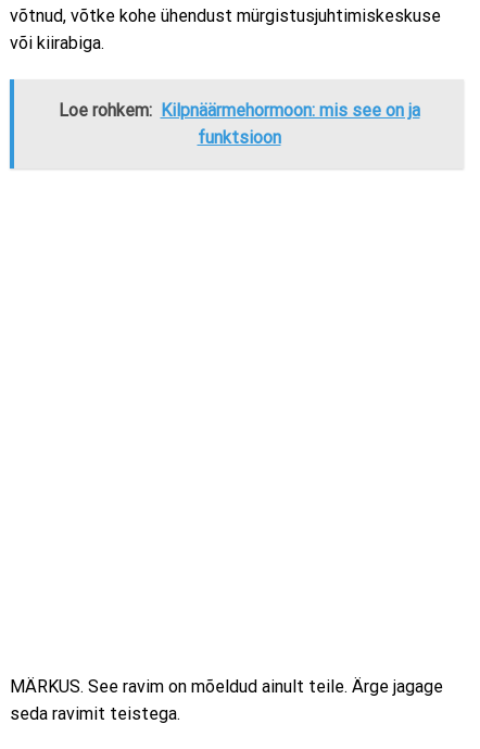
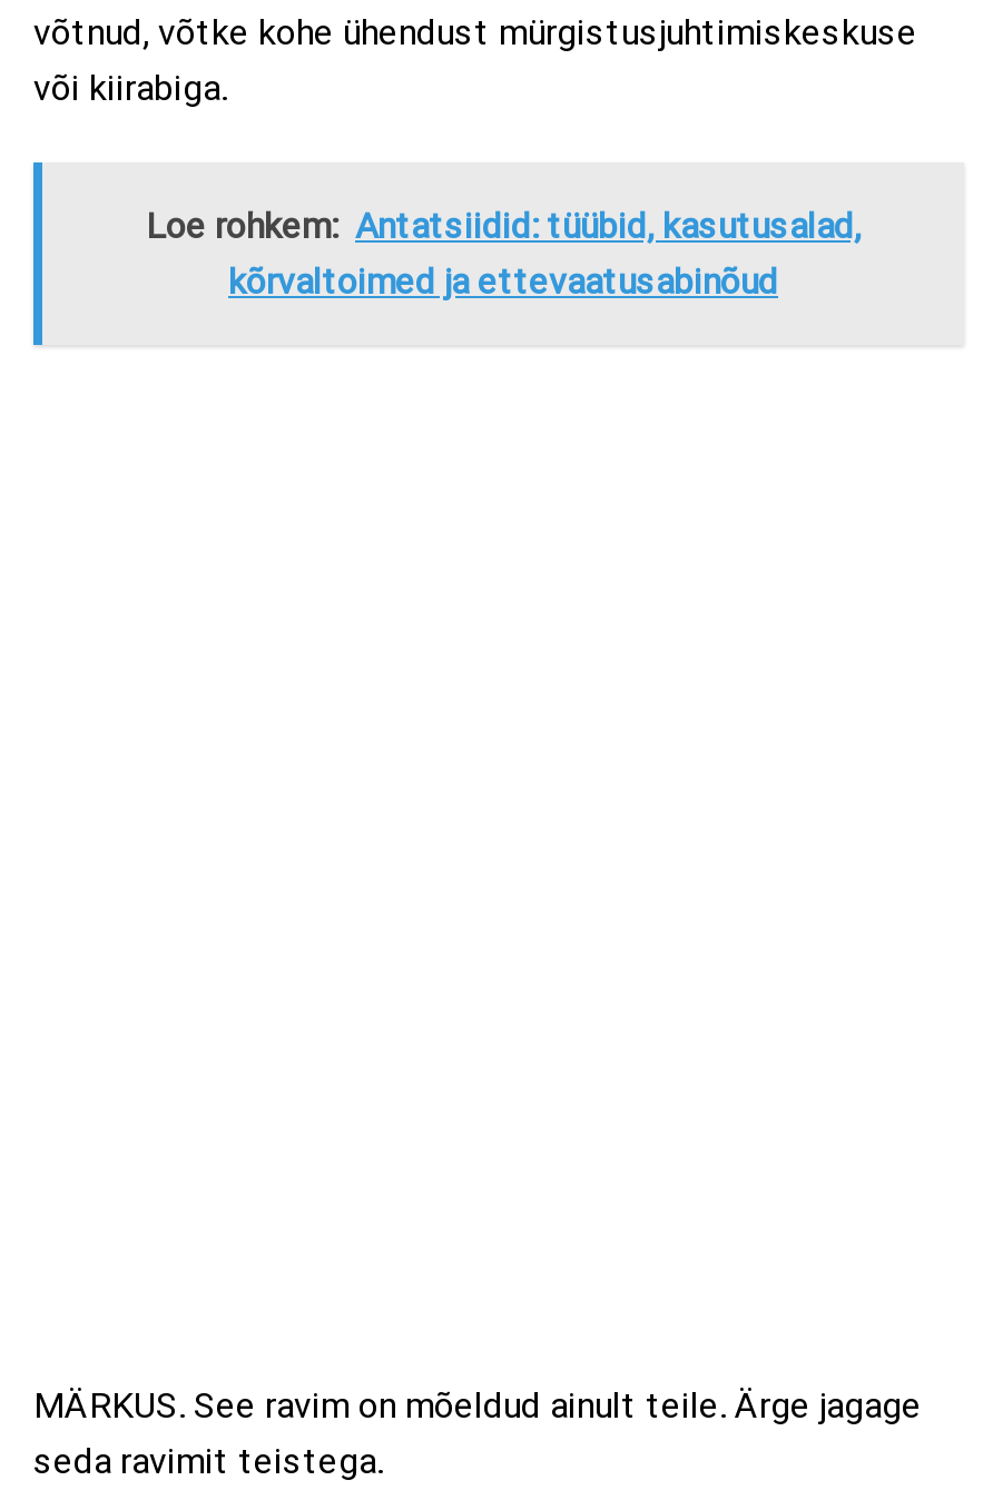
- Loe rohkem: Kilpnäärmehormoon: mis see on ja
- funktsioon
+ Loe rohkem: Antatsiidid: tüübid, kasutusalad,
+ kõrvaltoimed ja ettevaatusabinõud
